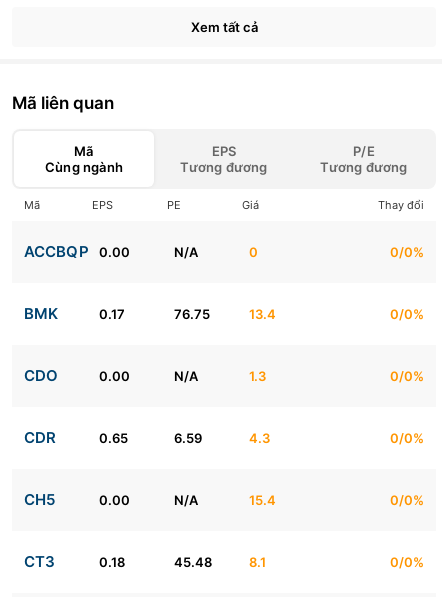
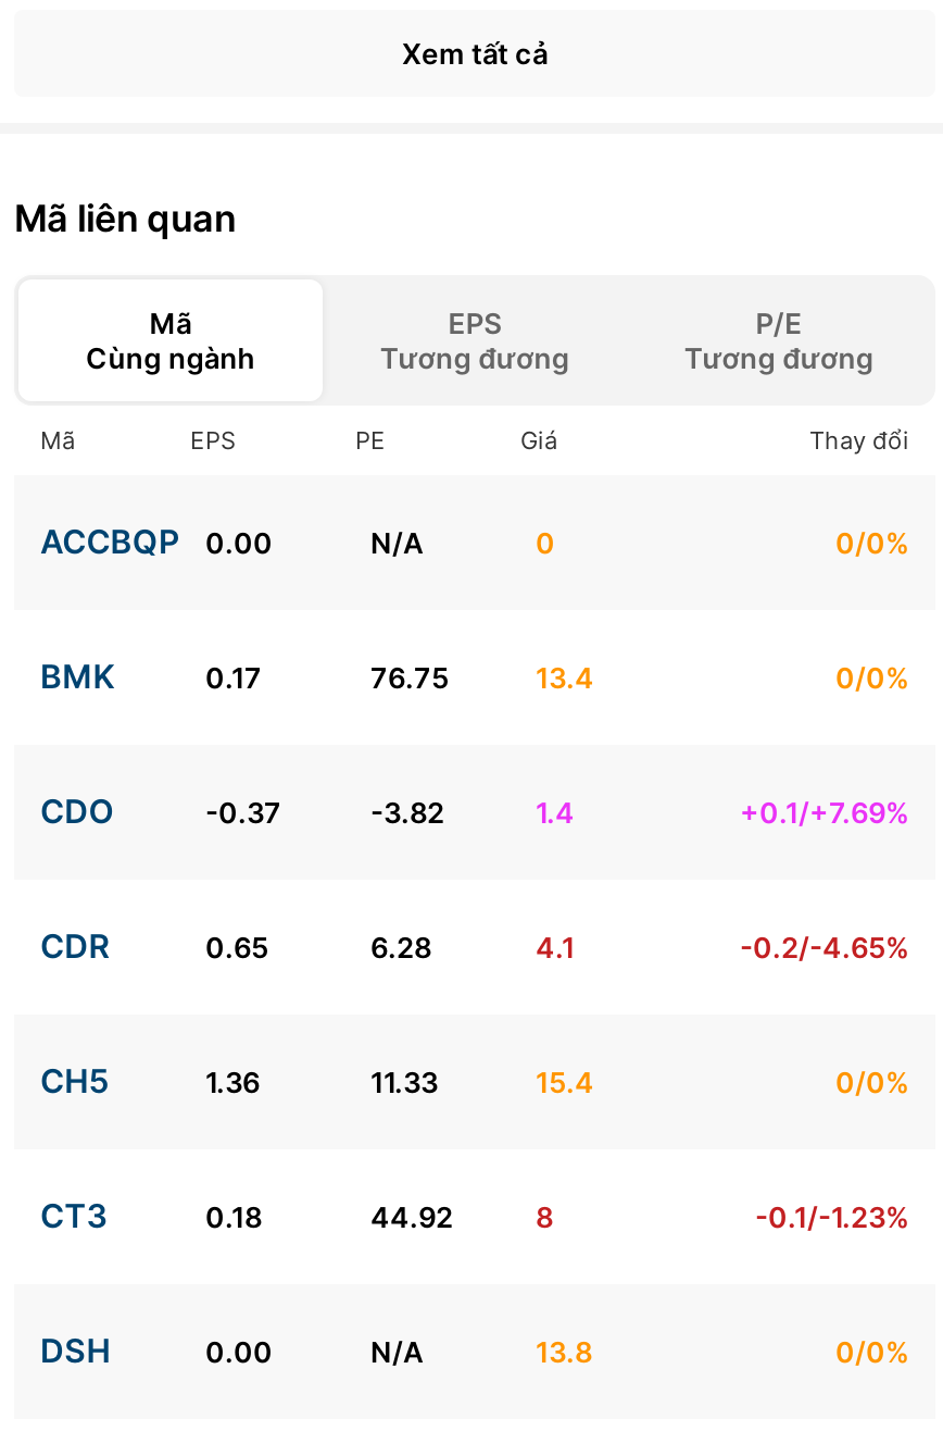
- 0.00
- N/A
- 1.3
- 0/0%
+ -0.37
+ -3.82
+ 1.4
+ +0.1/+7.69%

- 6.59
+ 6.28

- 4.3
+ 4.1

- 0/0%
+ -0.2/-4.65%

- 0.00
- N/A
+ 1.36
+ 11.33

- 45.48
- 8.1
+ 44.92
+ 8
+ -0.1/-1.23%
+ DSH
+ 0.00
+ N/A
+ 13.8
